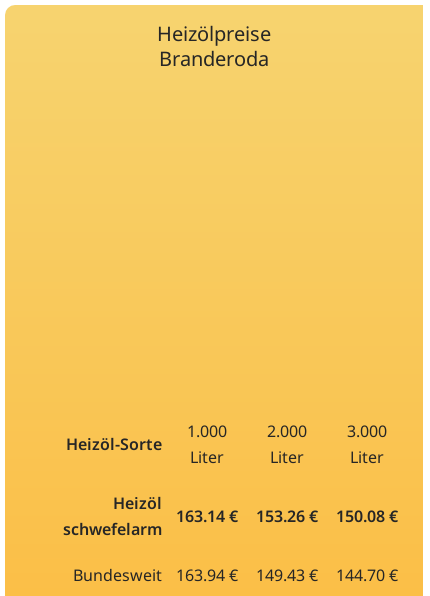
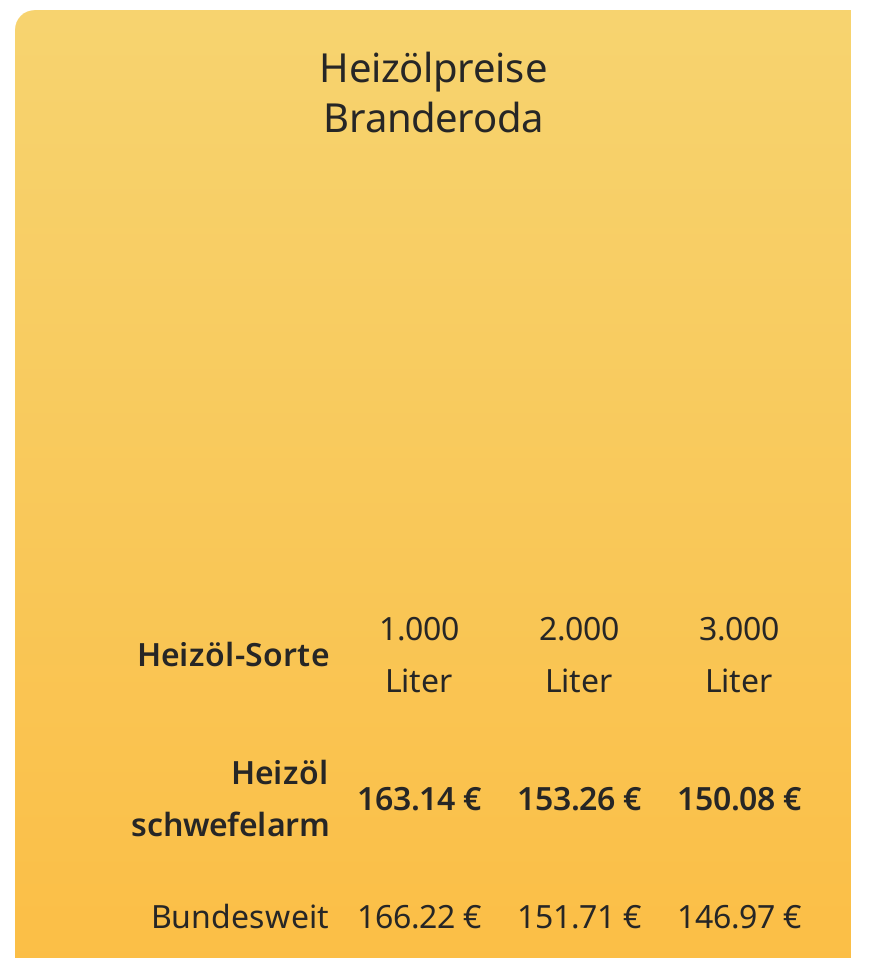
- 163.94 €
+ 166.22 €

- 149.43 €
+ 151.71 €

- 144.70 €
+ 146.97 €
